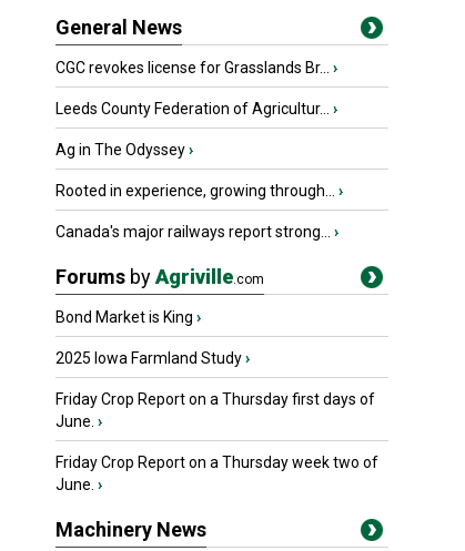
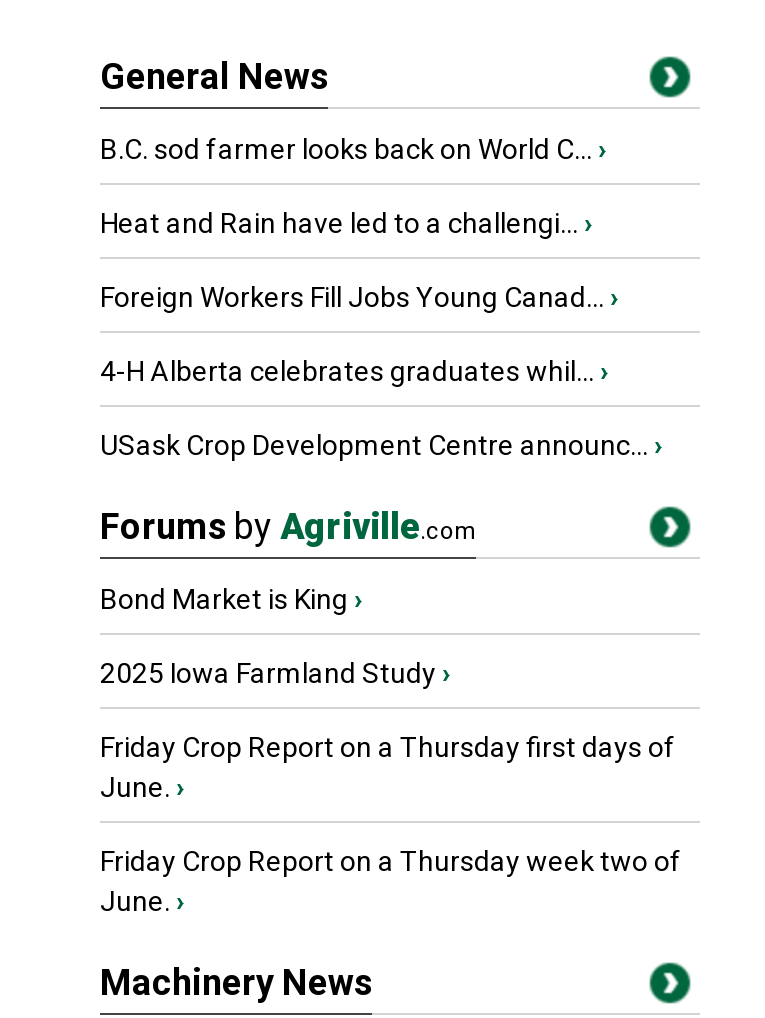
- CGC revokes license for Grasslands Br... ›
+ B.C. sod farmer looks back on World C... ›

- Leeds County Federation of Agricultur... ›
+ Heat and Rain have led to a challengi... ›

- Ag in The Odyssey ›
+ Foreign Workers Fill Jobs Young Canad... ›

- Rooted in experience, growing through... ›
+ 4-H Alberta celebrates graduates whil... ›

- Canada's major railways report strong... ›
+ USask Crop Development Centre announc... ›
